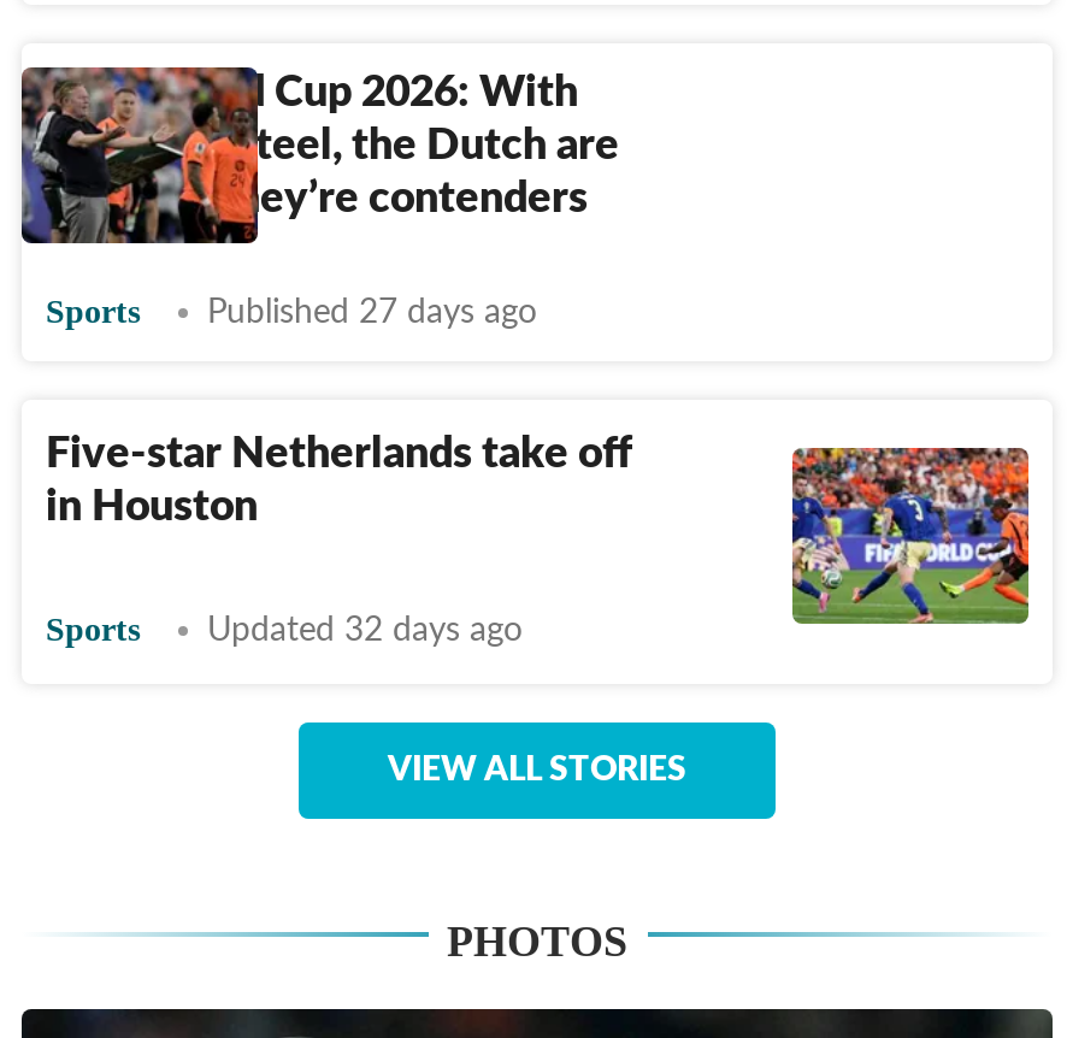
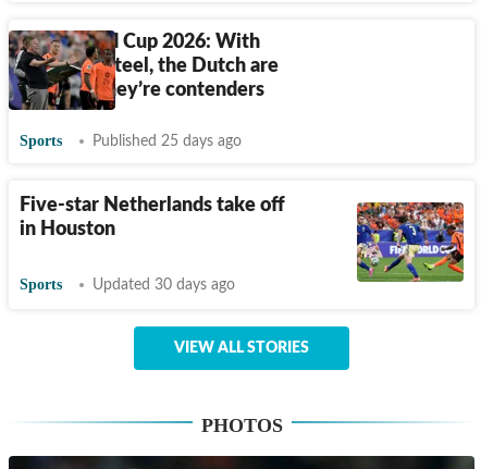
- Published 27 days ago
+ Published 25 days ago

- Updated 32 days ago
+ Updated 30 days ago
